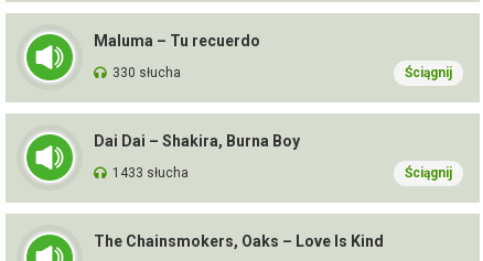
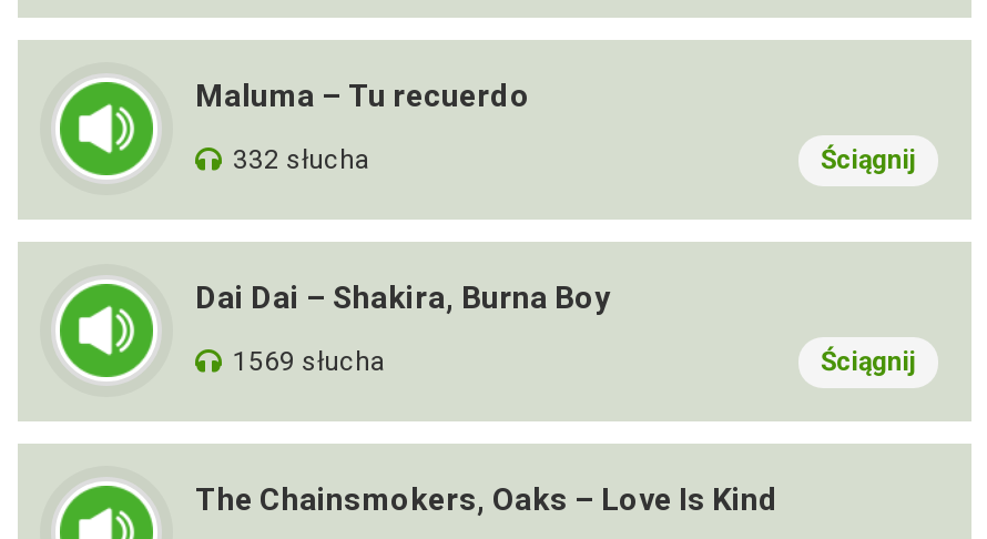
- 330 słucha
+ 332 słucha

- 1433 słucha
+ 1569 słucha
